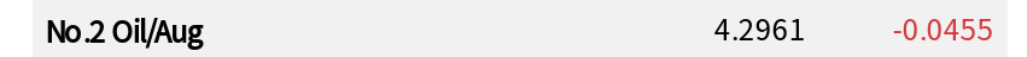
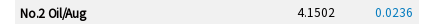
- 4.2961
+ 4.1502

- -0.0455
+ 0.0236
